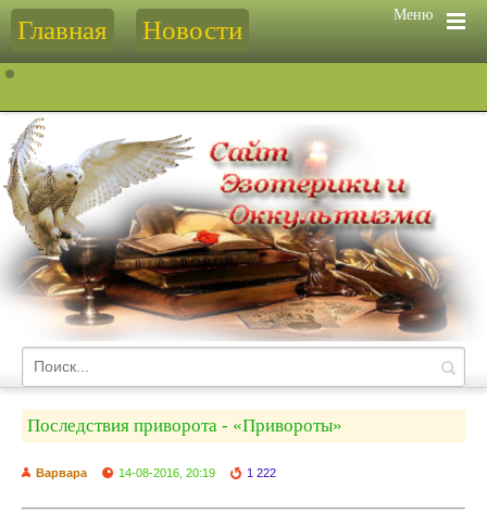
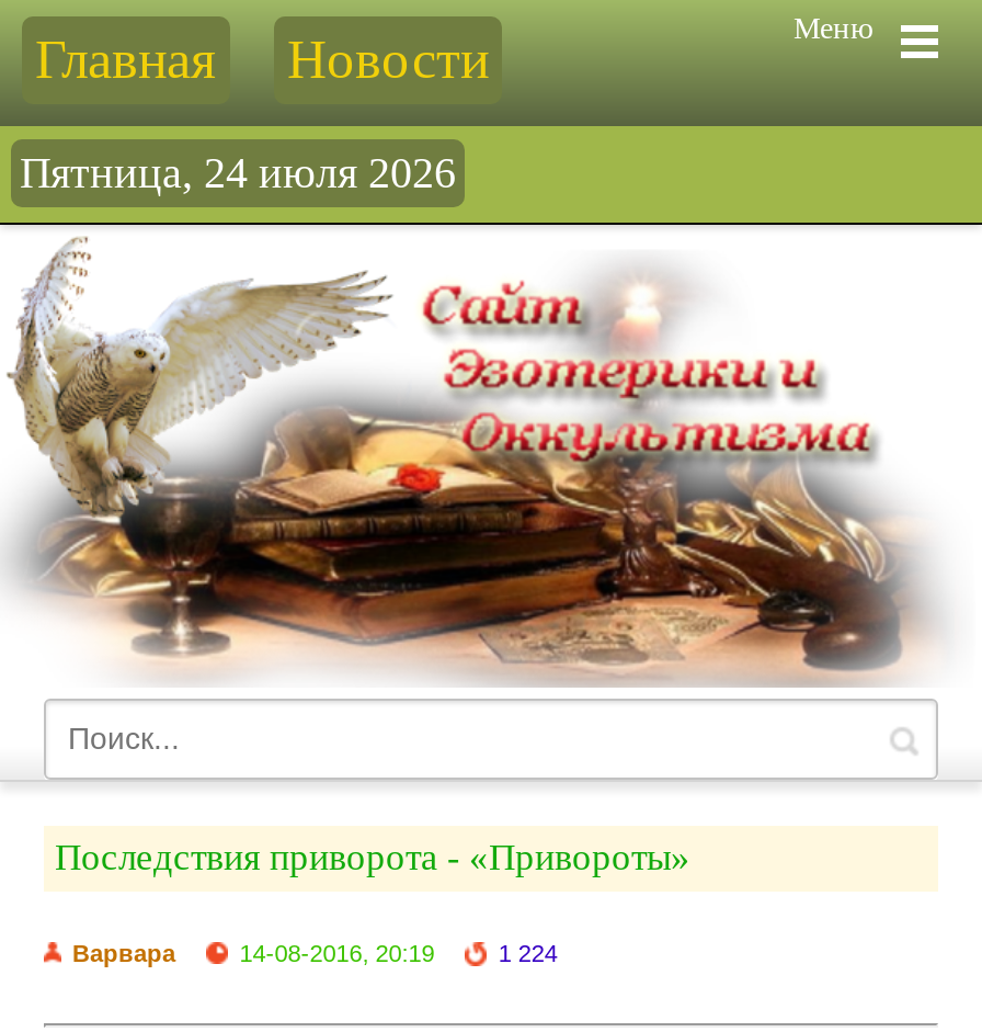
+ Пятница, 24 июля 2026

- 1 222
+ 1 224
